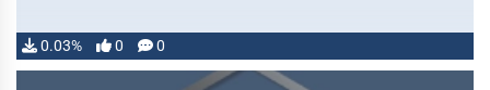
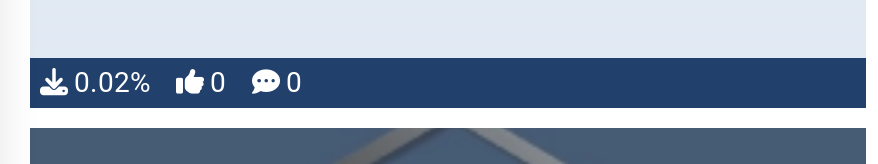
- 0.03% 0 0
+ 0.02% 0 0
